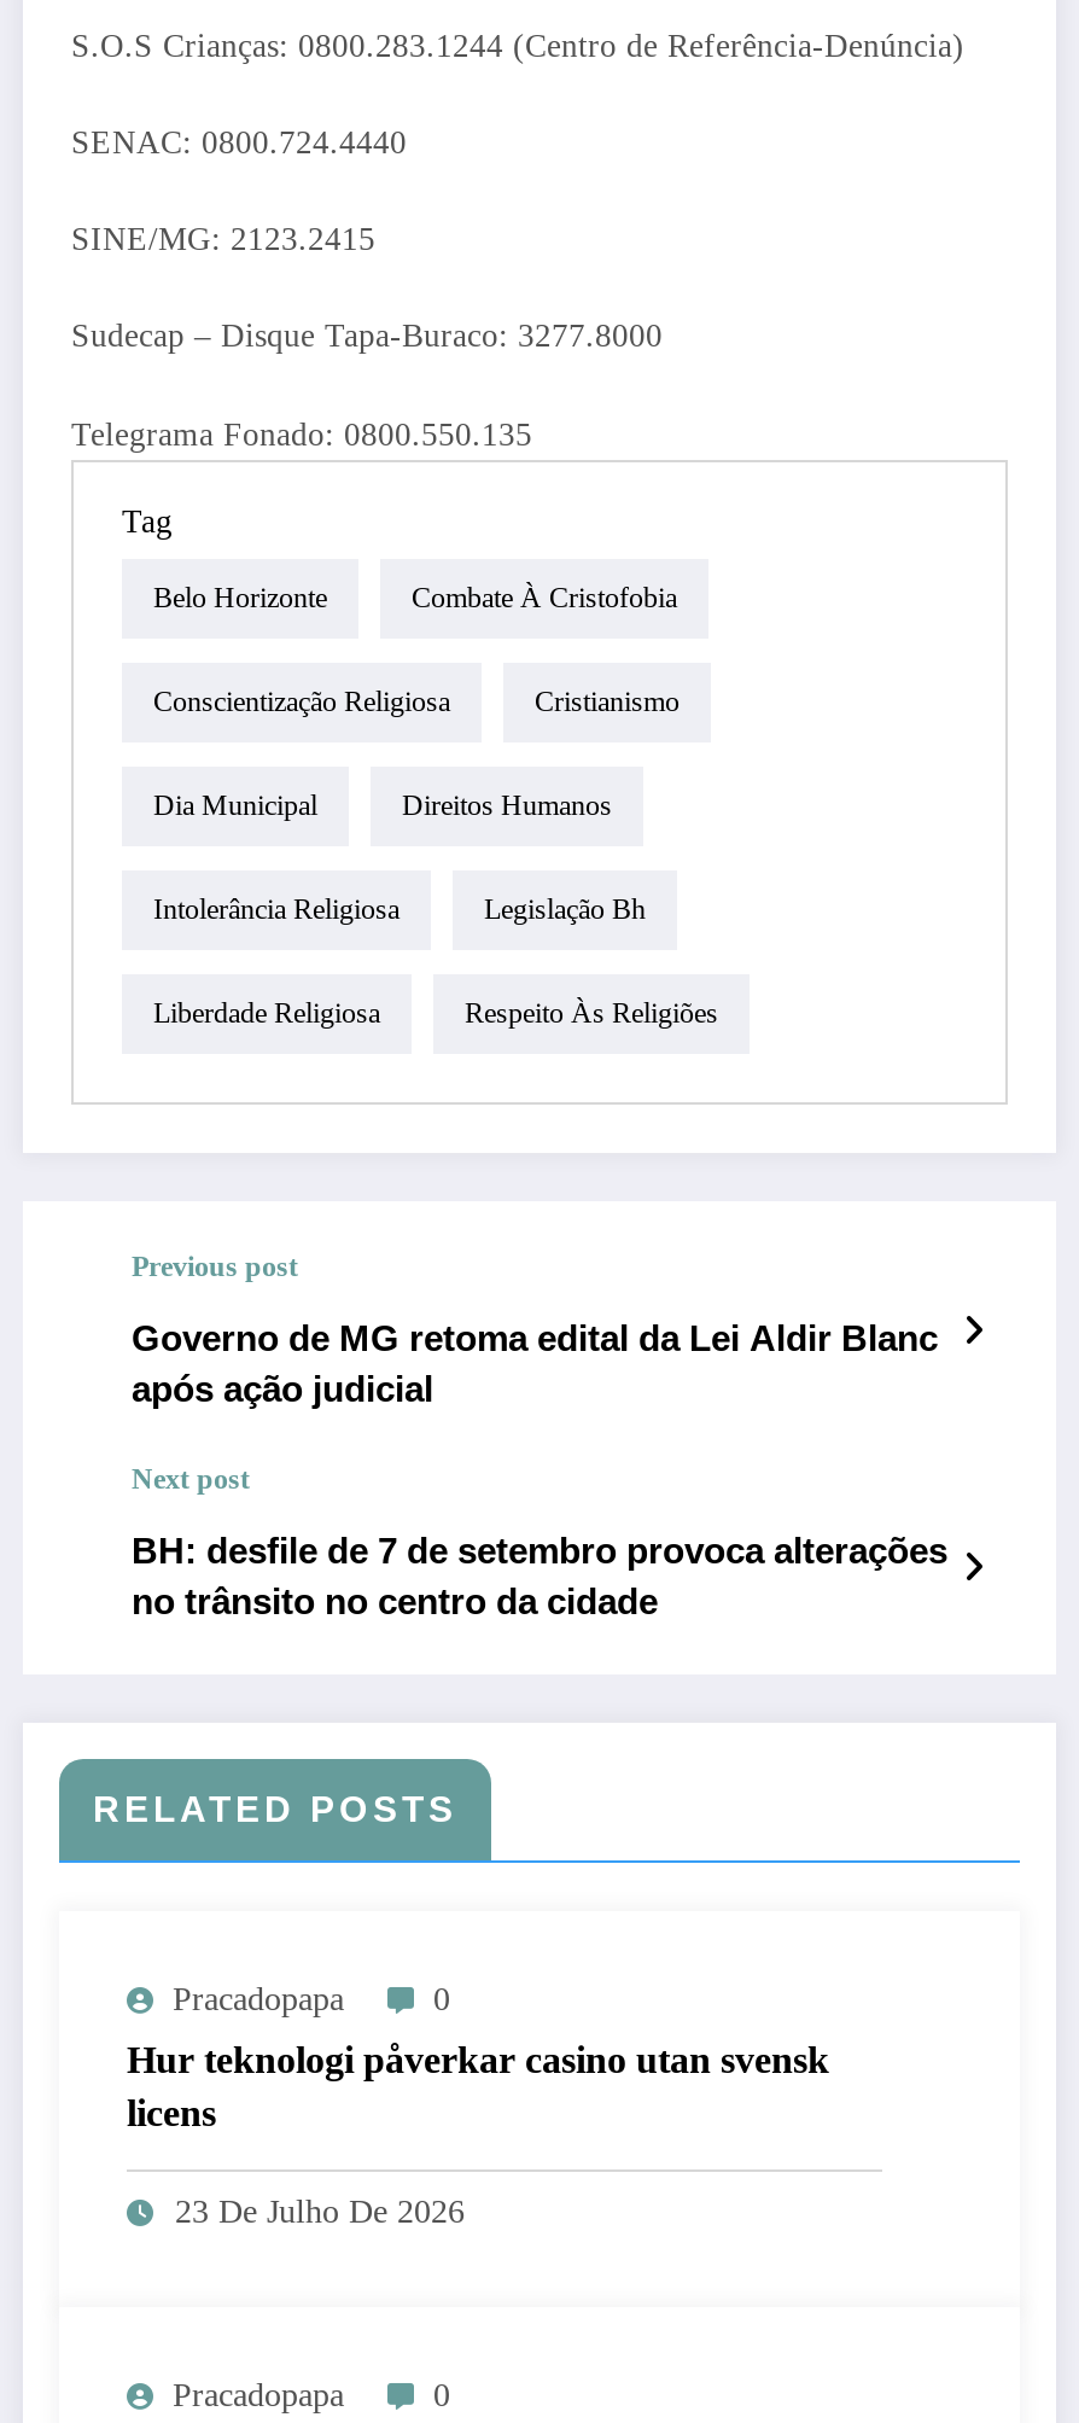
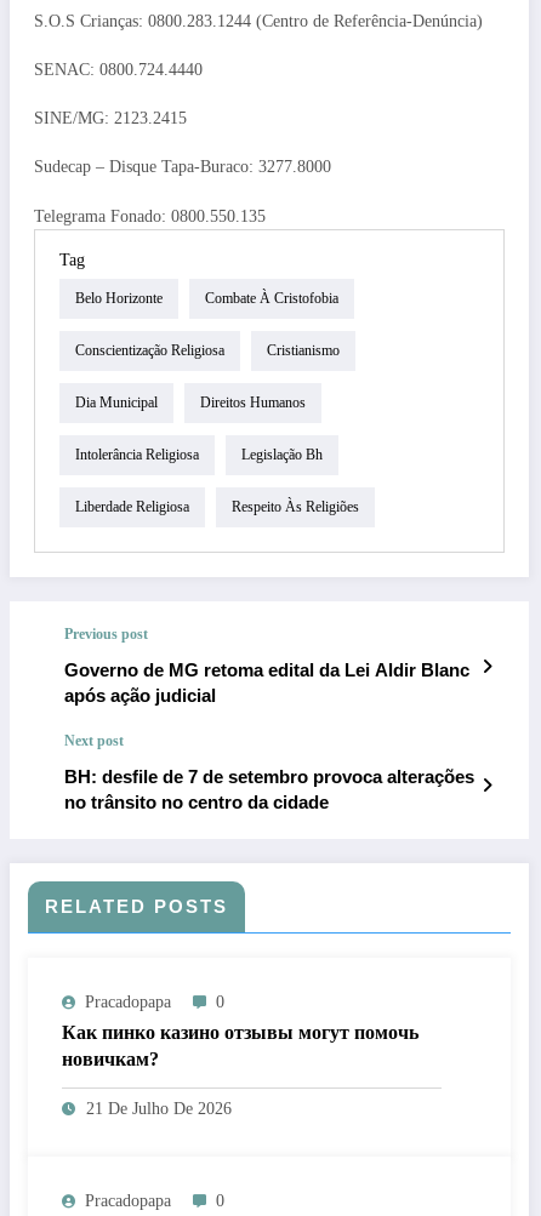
- Hur teknologi påverkar casino utan svensk
- licens
+ Как пинко казино отзывы могут помочь
+ новичкам?

- 23 De Julho De 2026
+ 21 De Julho De 2026
